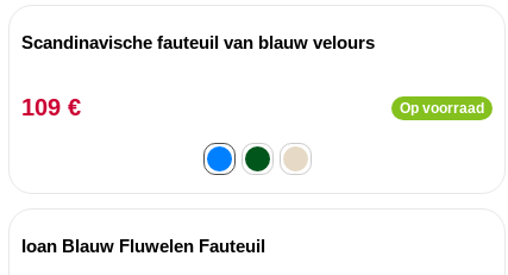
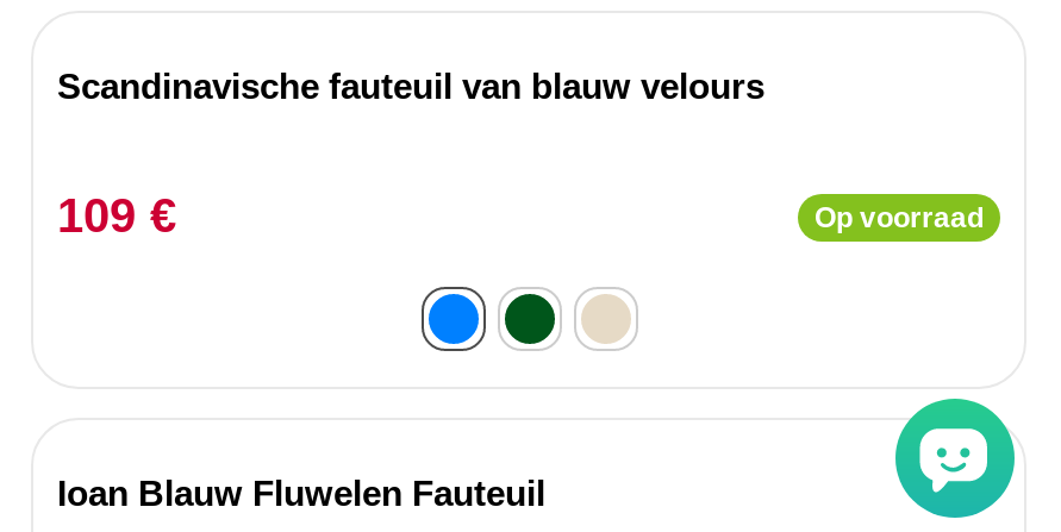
+ [image]
